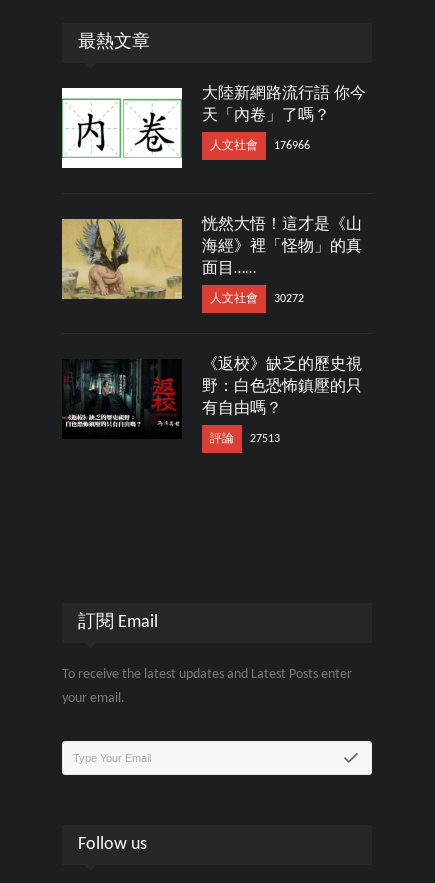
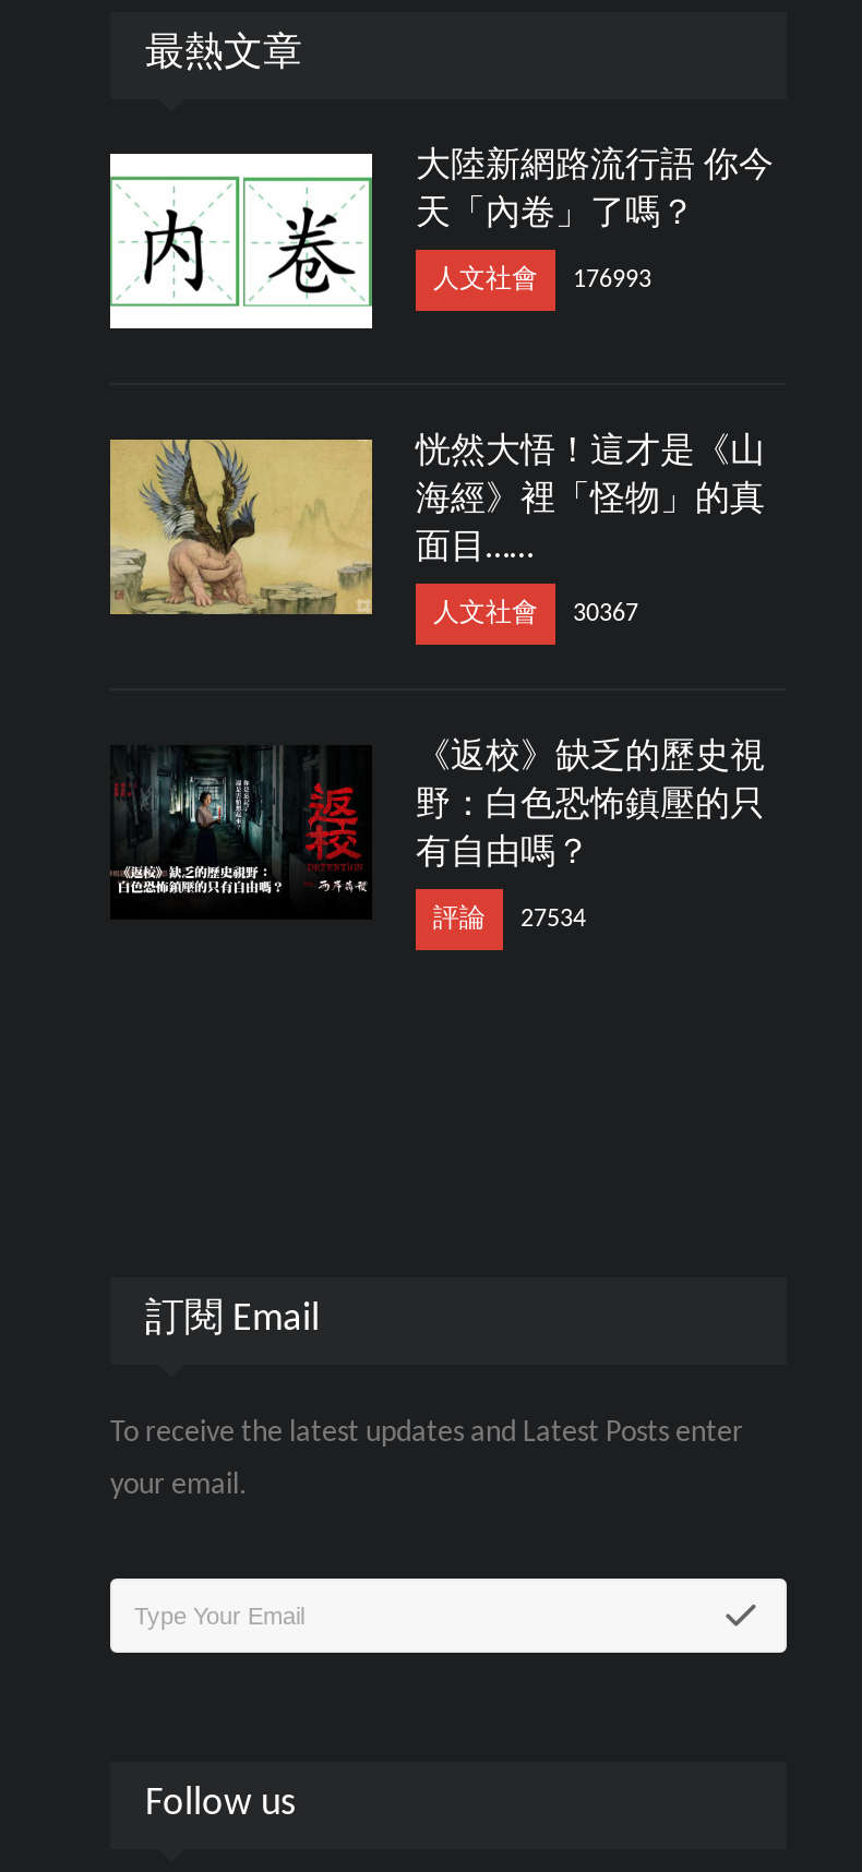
- 人文社會 176966
+ 人文社會 176993

- 人文社會 30272
+ 人文社會 30367

- 評論 27513
+ 評論 27534
